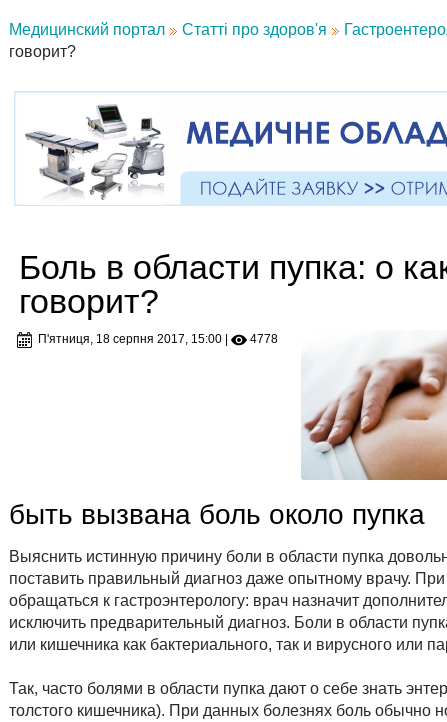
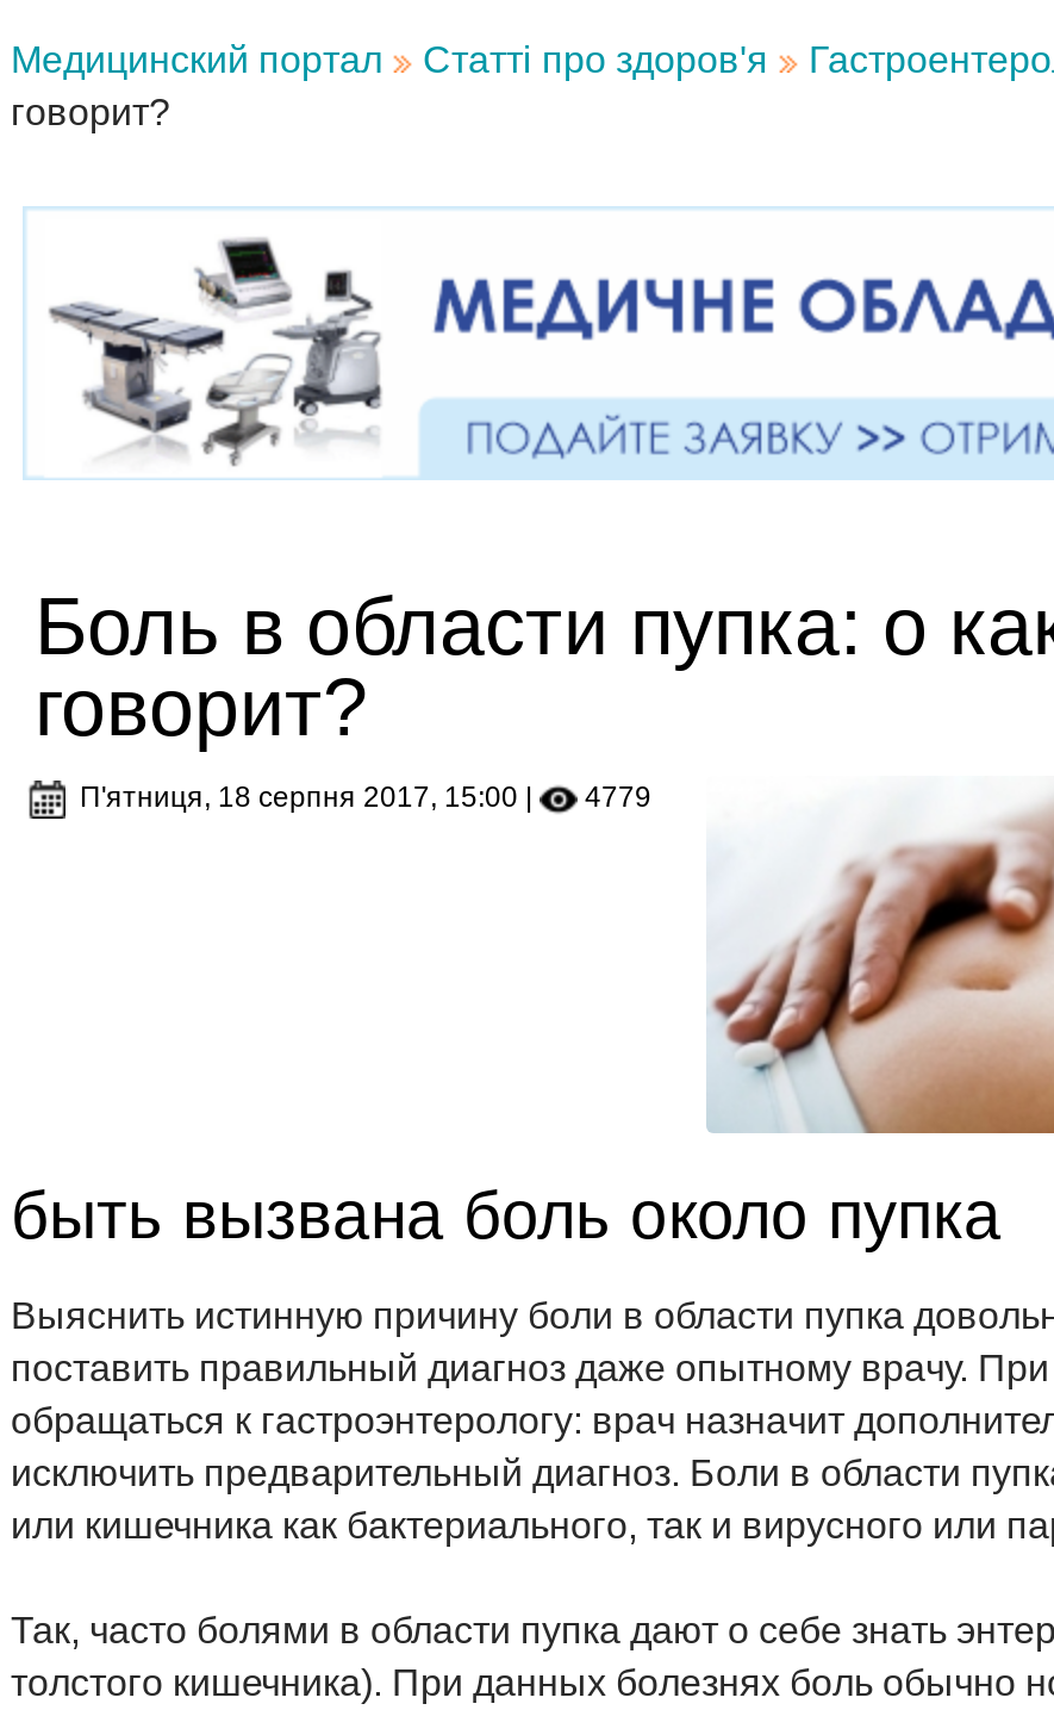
- 4778
+ 4779
